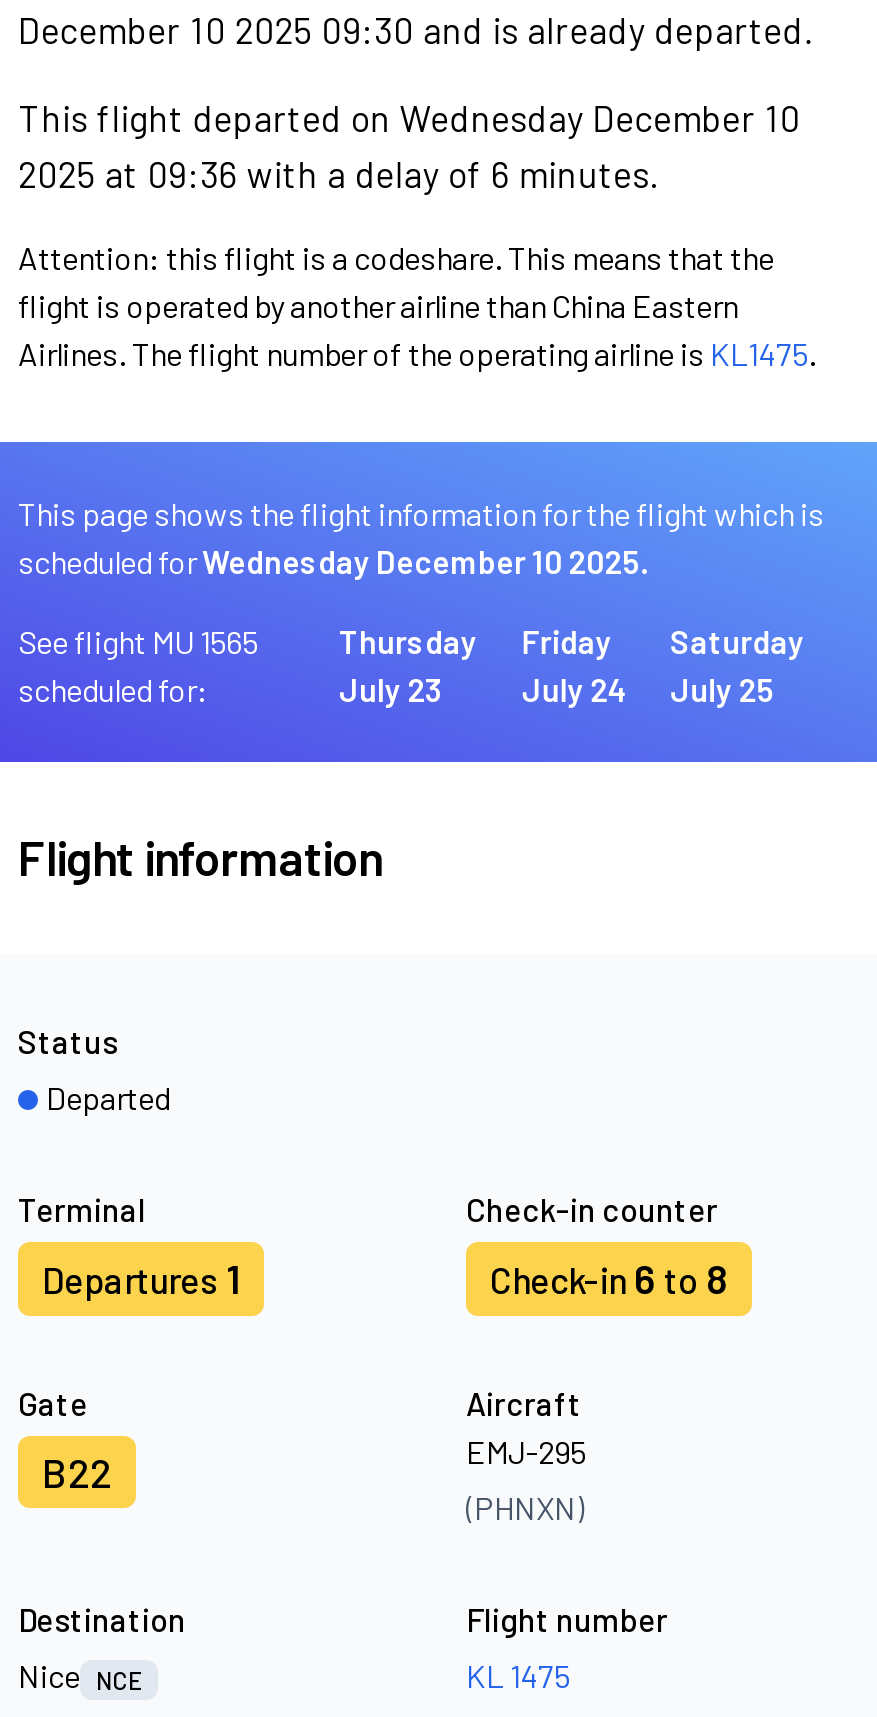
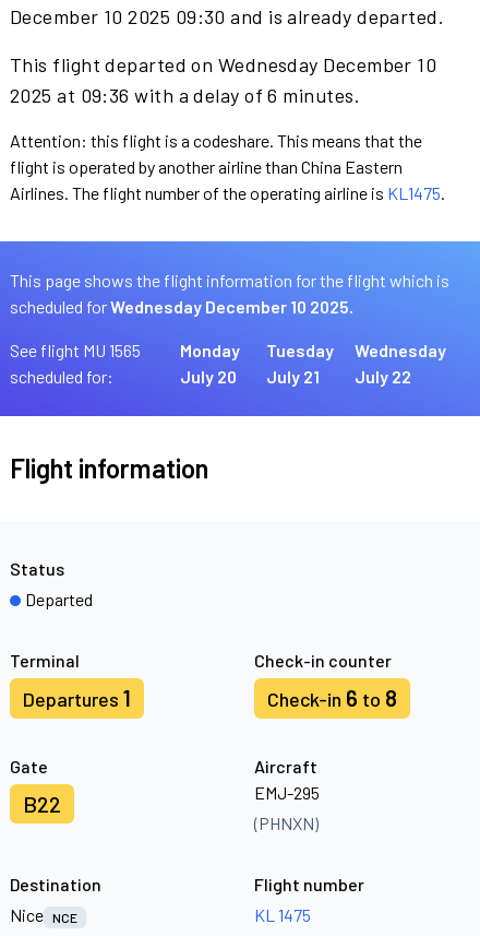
- Thursday
- July 23
+ Monday
+ July 20

- Friday
- July 24
+ Tuesday
+ July 21

- Saturday
- July 25
+ Wednesday
+ July 22
